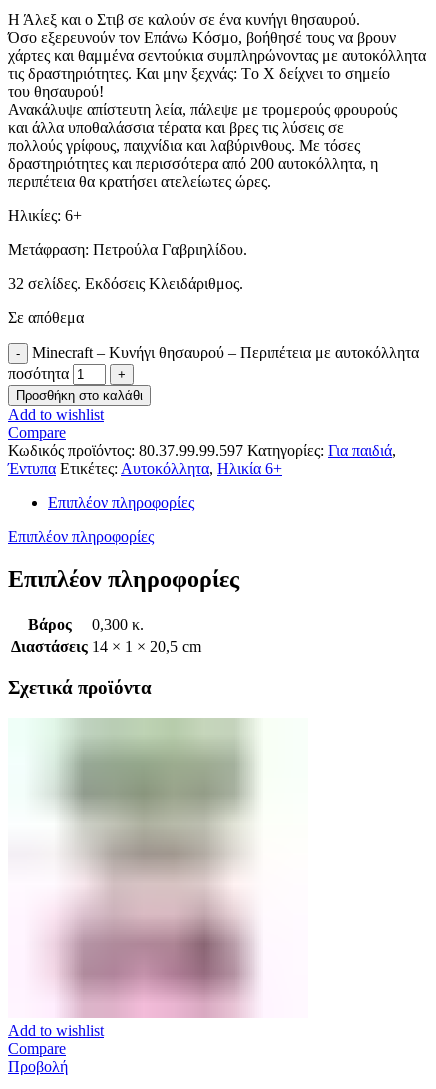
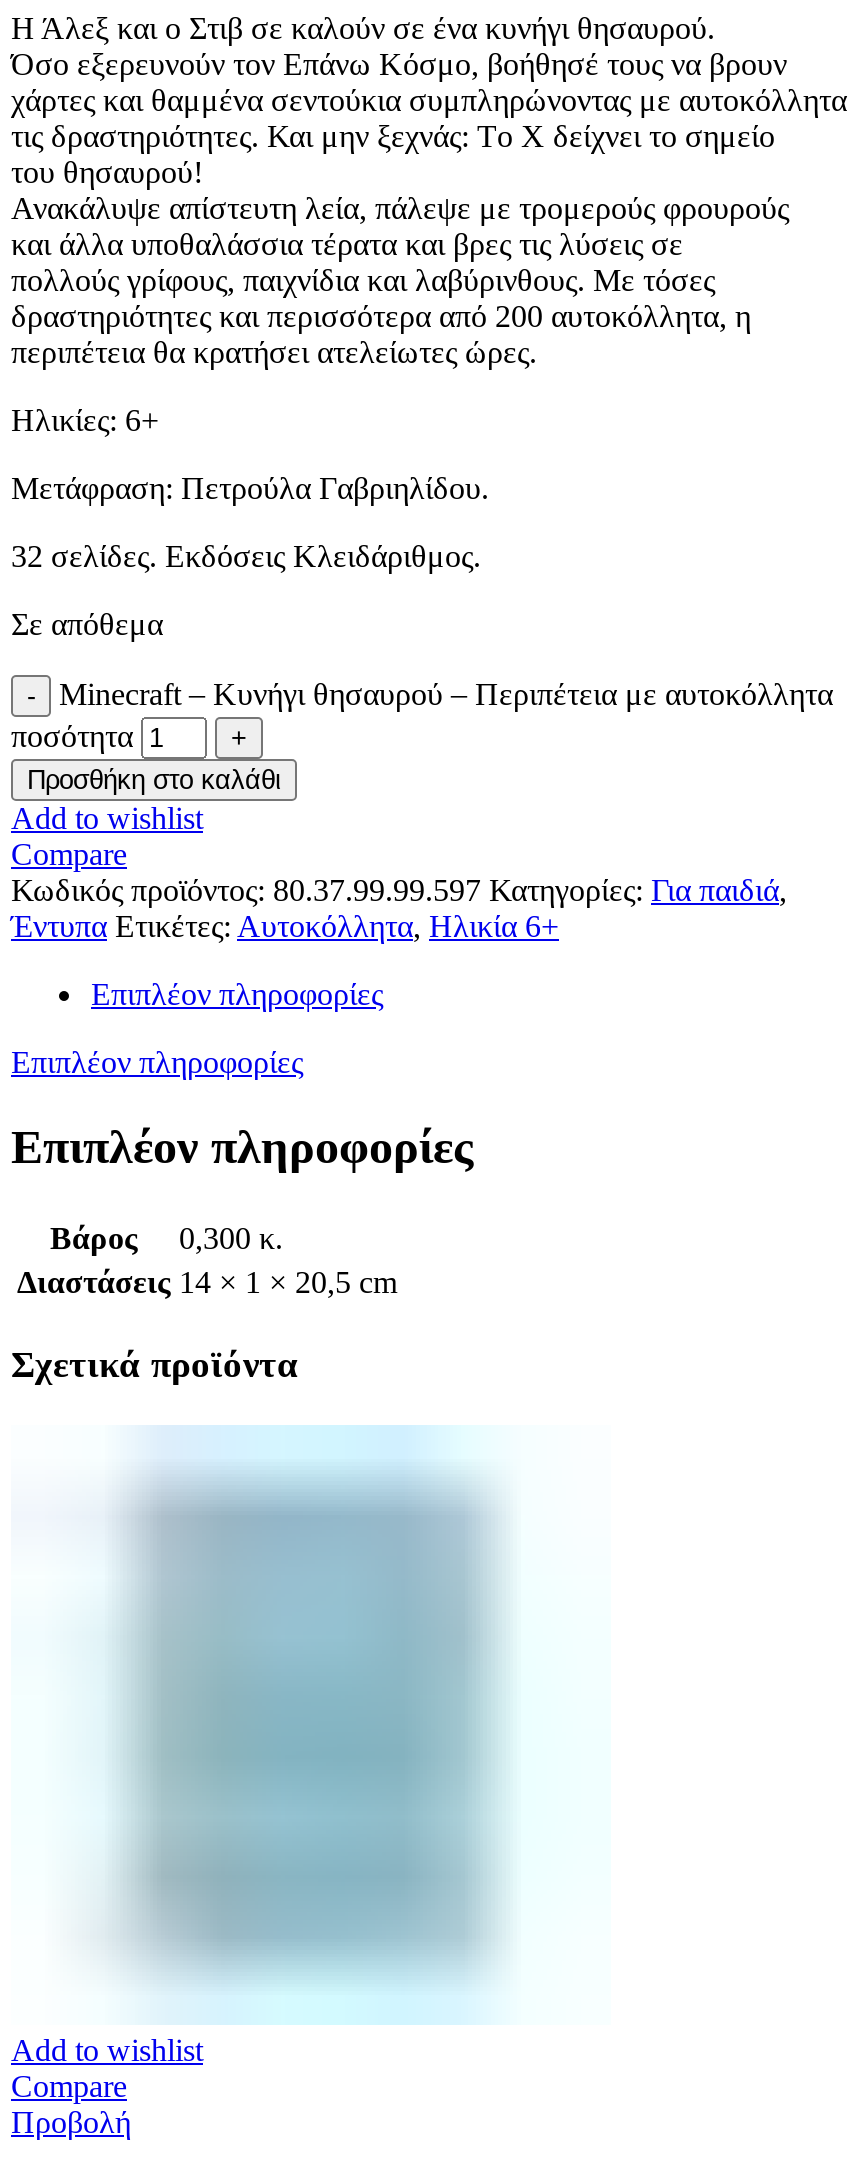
- [image]
+ [image]
